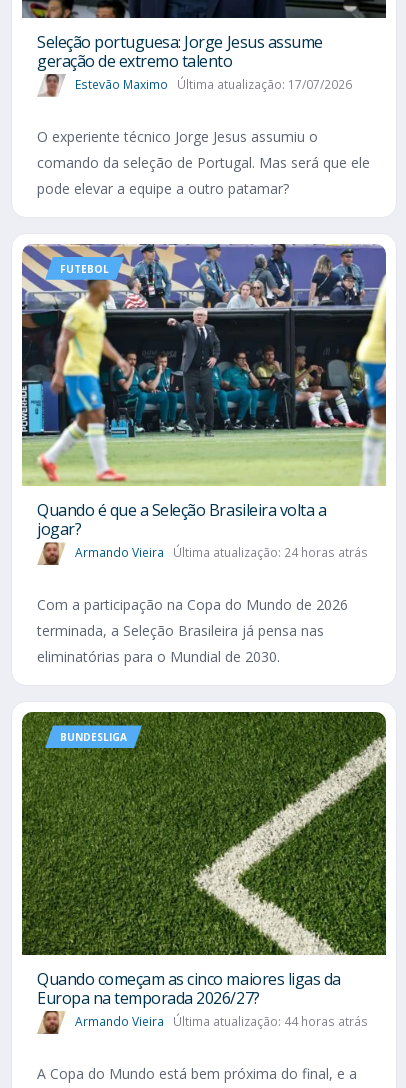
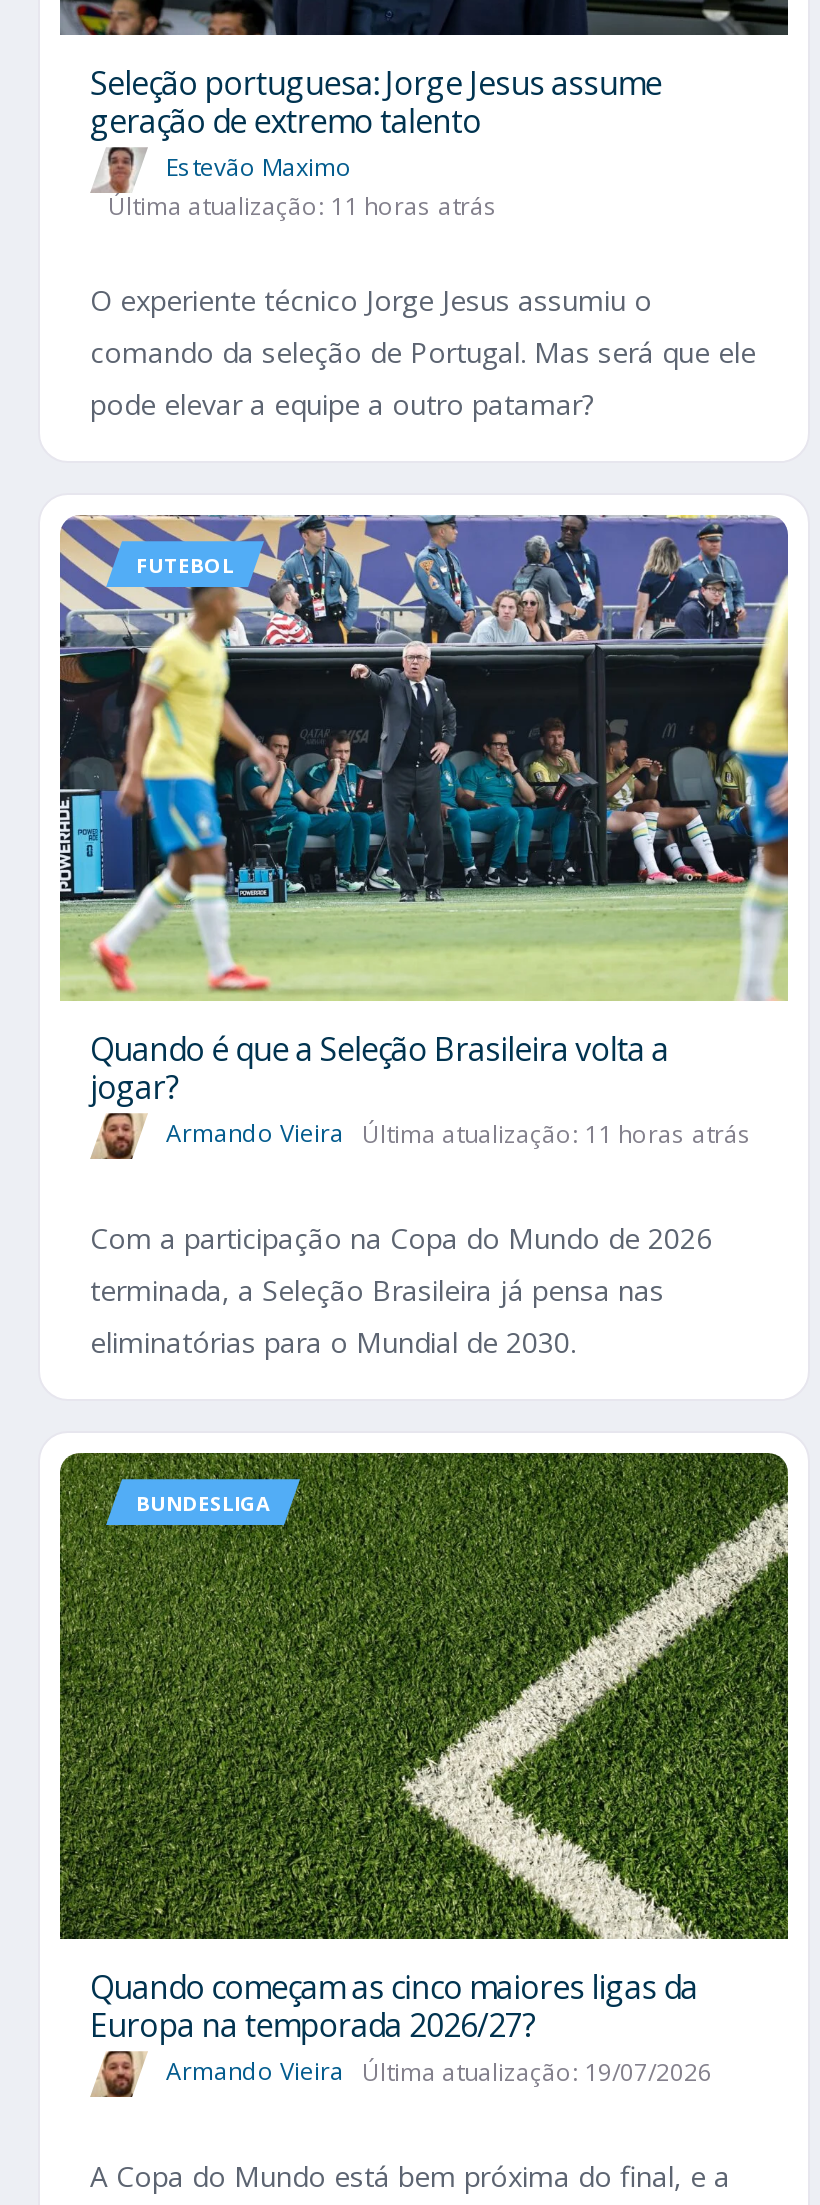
- Estevão Maximo Última atualização: 17/07/2026
+ Estevão Maximo
+ Última atualização: 11 horas atrás

- Armando Vieira Última atualização: 24 horas atrás
+ Armando Vieira Última atualização: 11 horas atrás

- Armando Vieira Última atualização: 44 horas atrás
+ Armando Vieira Última atualização: 19/07/2026
